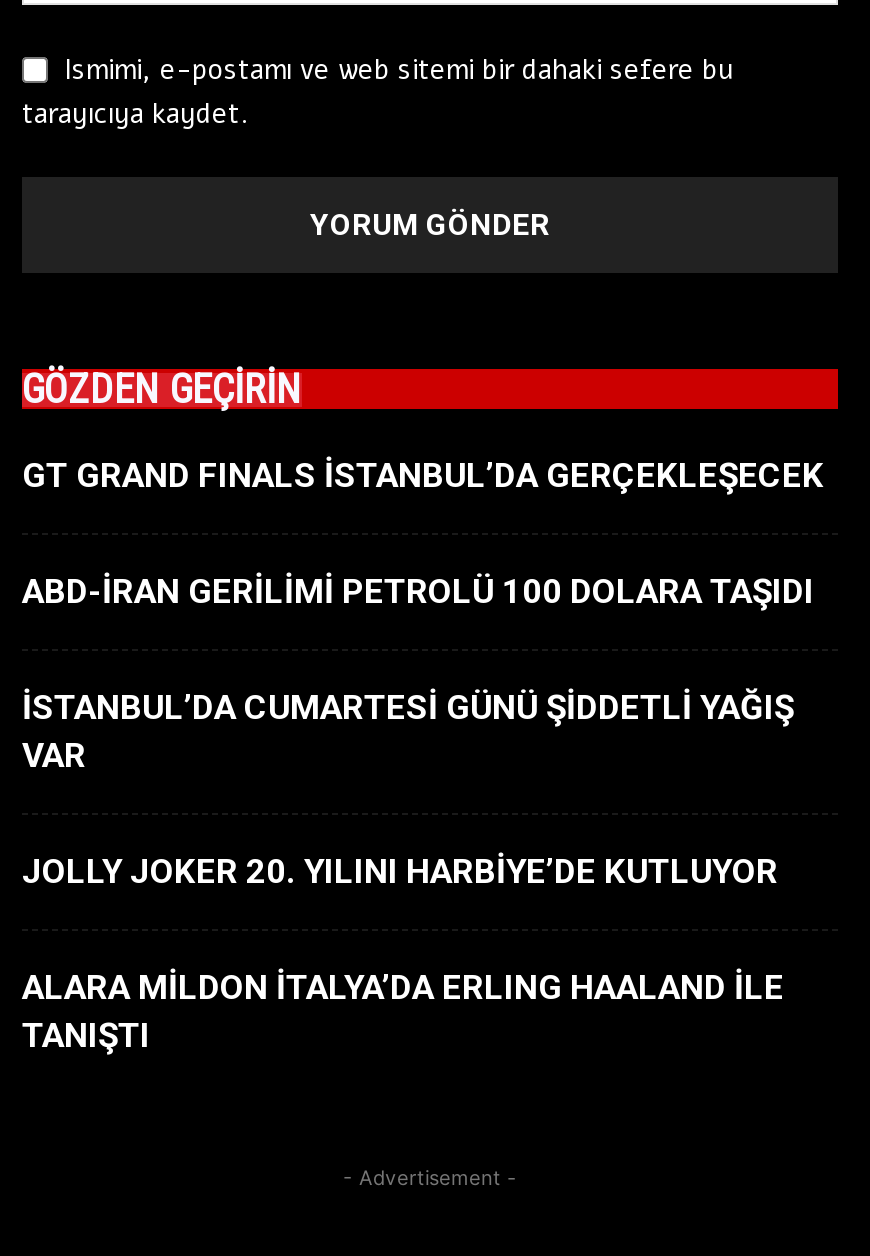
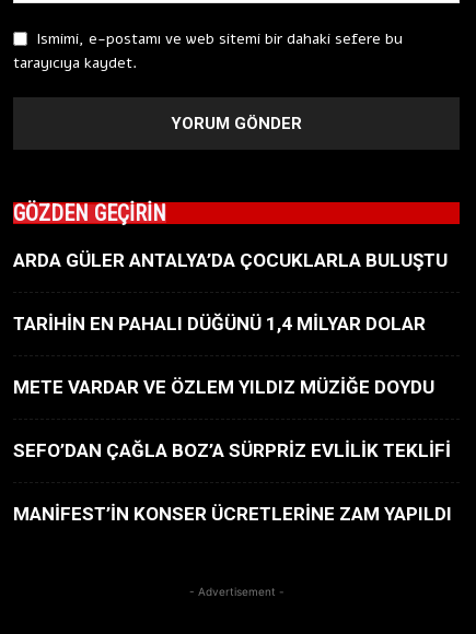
- GT GRAND FINALS İSTANBUL’DA GERÇEKLEŞECEK
+ ARDA GÜLER ANTALYA’DA ÇOCUKLARLA BULUŞTU

- ABD-İRAN GERİLİMİ PETROLÜ 100 DOLARA TAŞIDI
+ TARİHİN EN PAHALI DÜĞÜNÜ 1,4 MİLYAR DOLAR

- İSTANBUL’DA CUMARTESİ GÜNÜ ŞİDDETLİ YAĞIŞ
- VAR
+ METE VARDAR VE ÖZLEM YILDIZ MÜZİĞE DOYDU

- JOLLY JOKER 20. YILINI HARBİYE’DE KUTLUYOR
+ SEFO’DAN ÇAĞLA BOZ’A SÜRPRİZ EVLİLİK TEKLİFİ

- ALARA MİLDON İTALYA’DA ERLING HAALAND İLE
- TANIŞTI
+ MANİFEST’İN KONSER ÜCRETLERİNE ZAM YAPILDI
